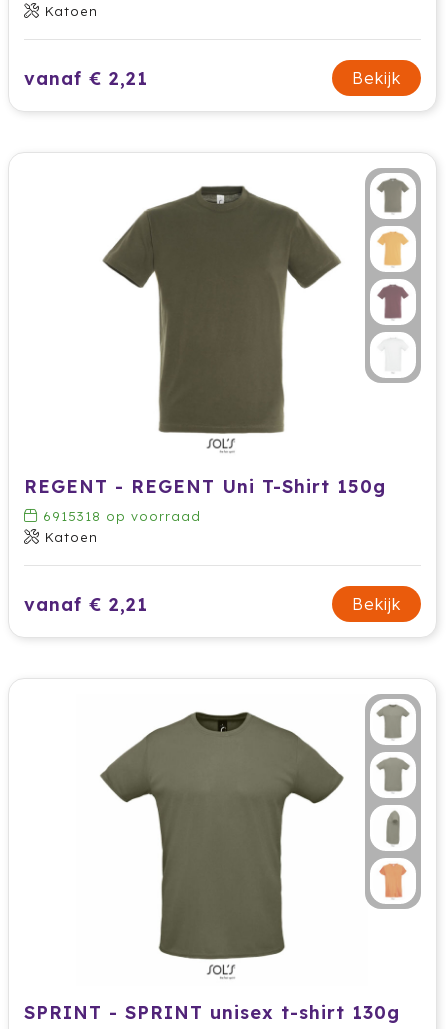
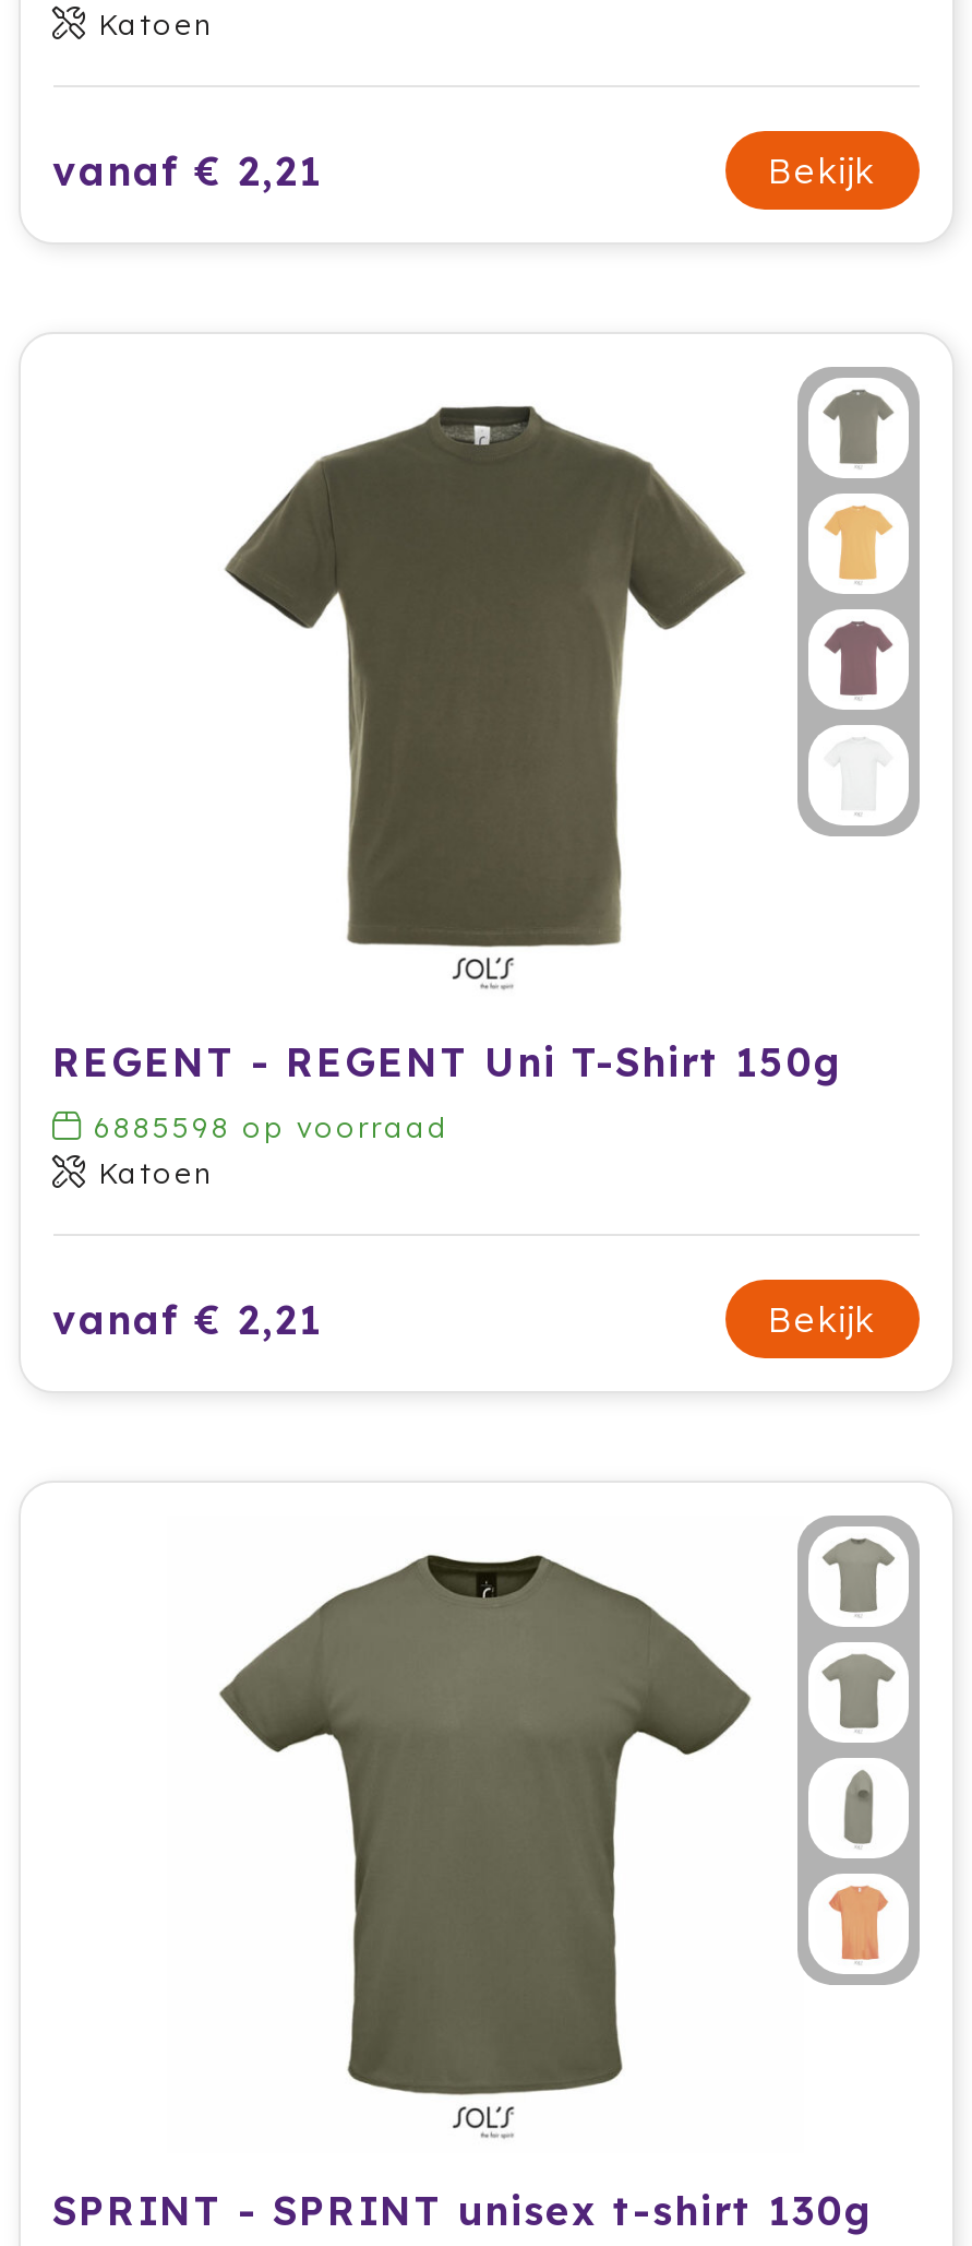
- 6915318 op voorraad
+ 6885598 op voorraad
